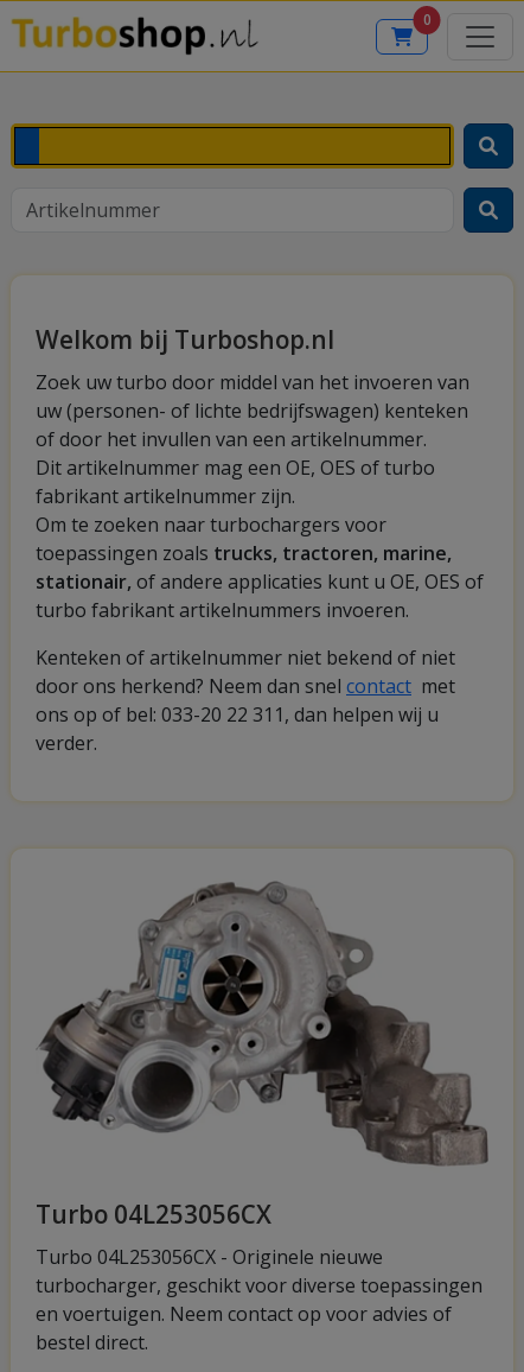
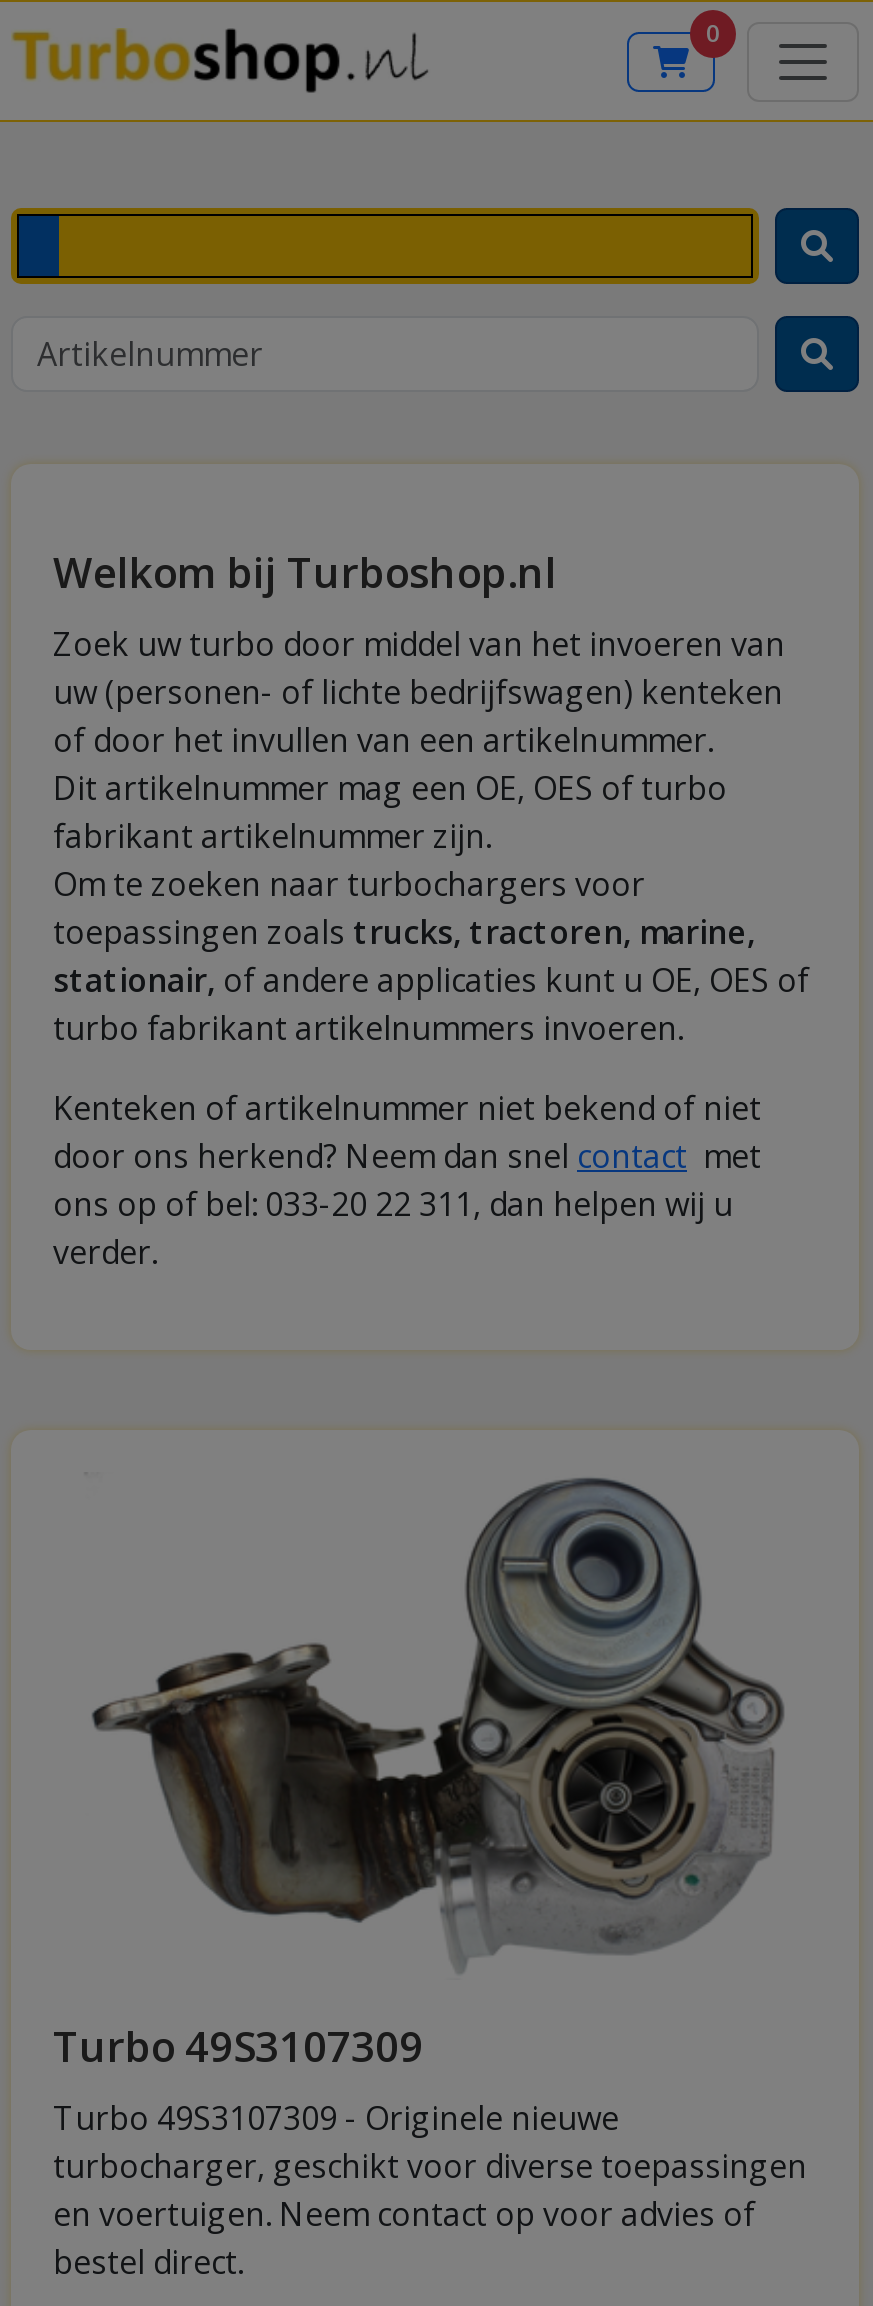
- [image]
- Turbo 04L253056CX
+ [image]
+ Turbo 49S3107309

- Turbo 04L253056CX - Originele nieuwe
+ Turbo 49S3107309 - Originele nieuwe
